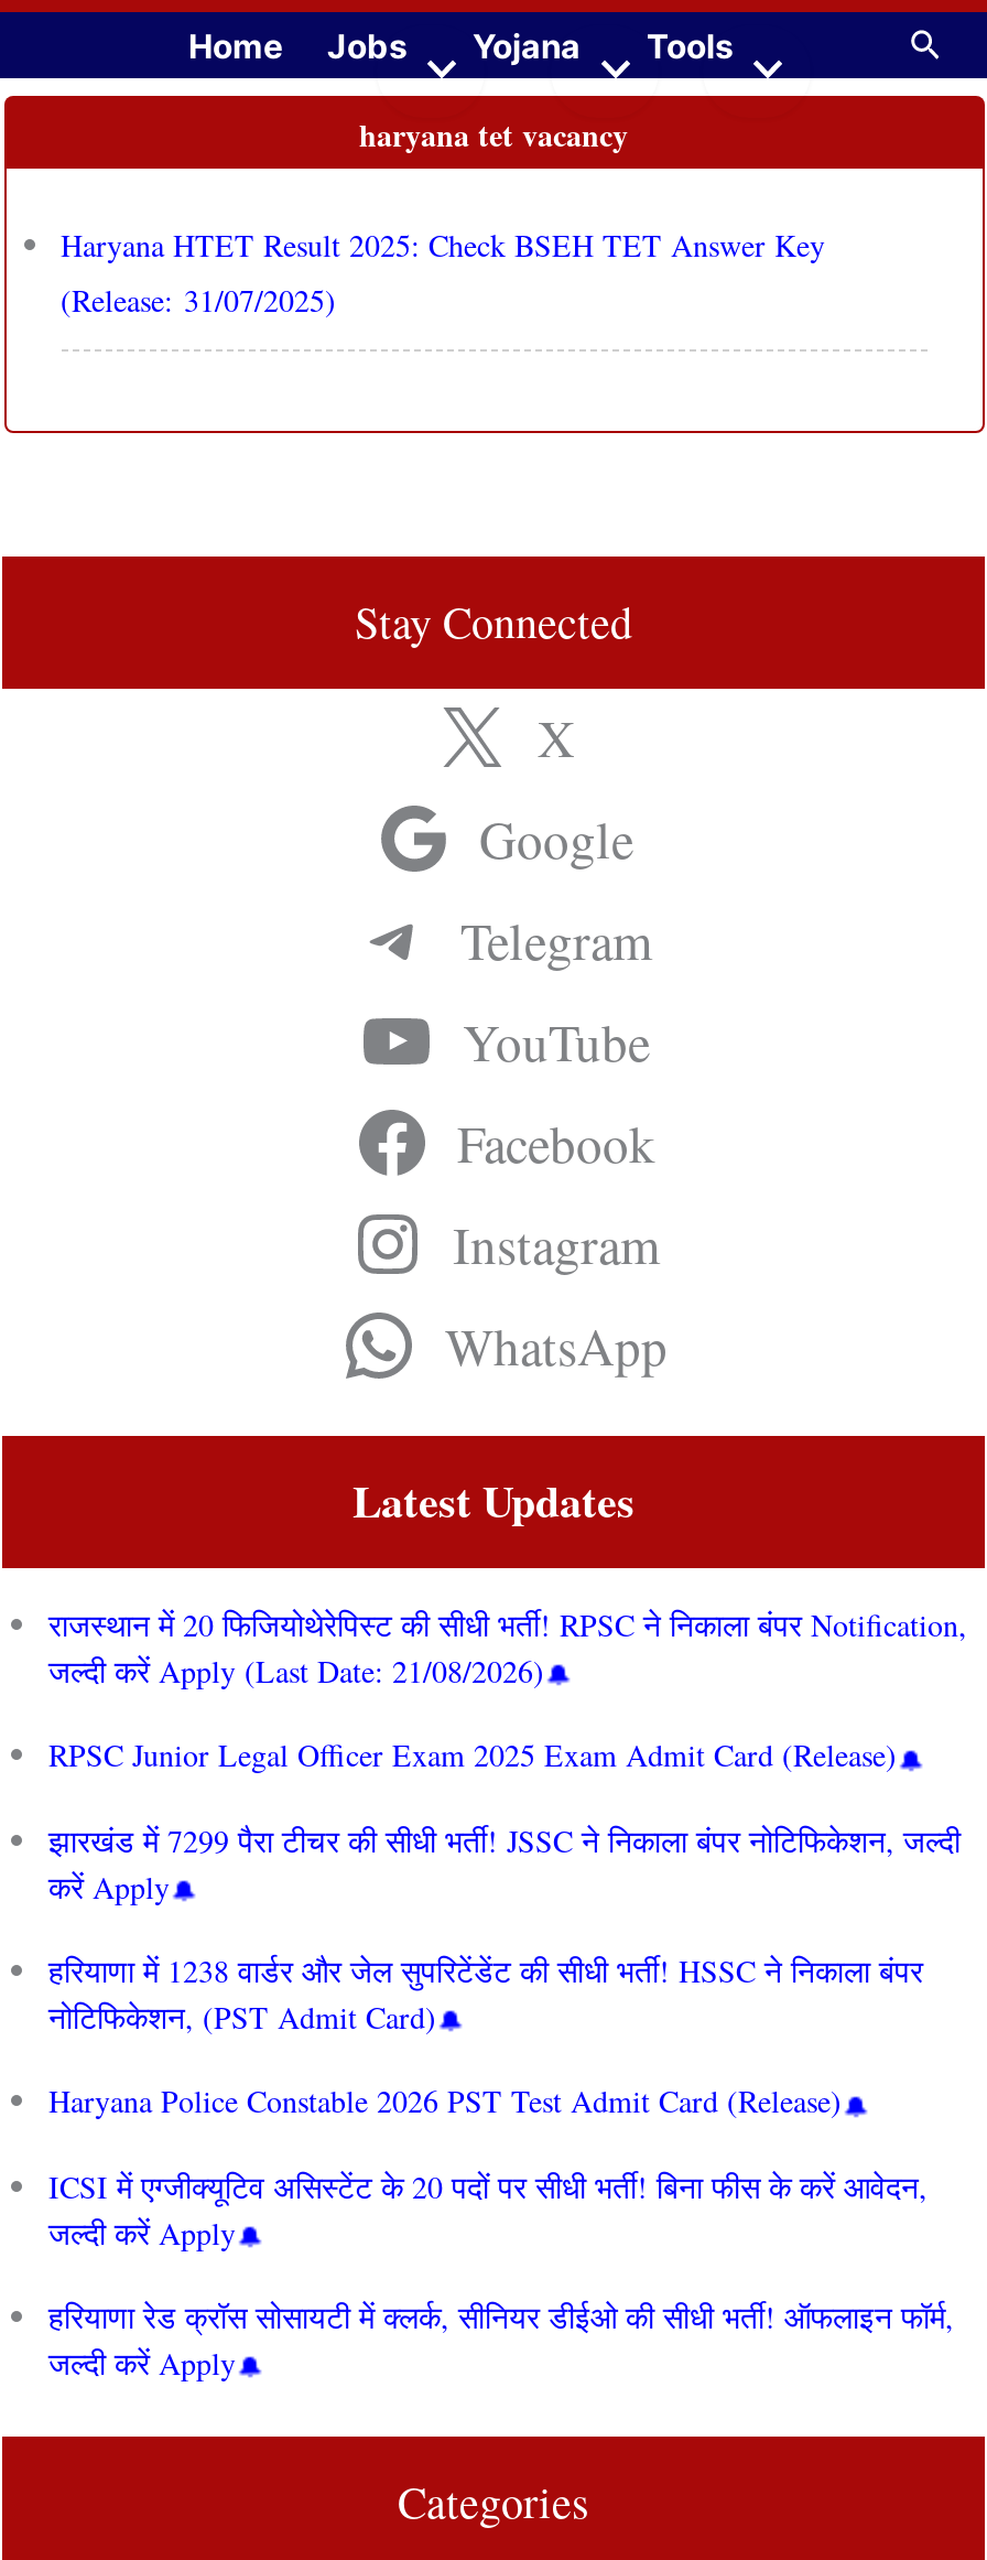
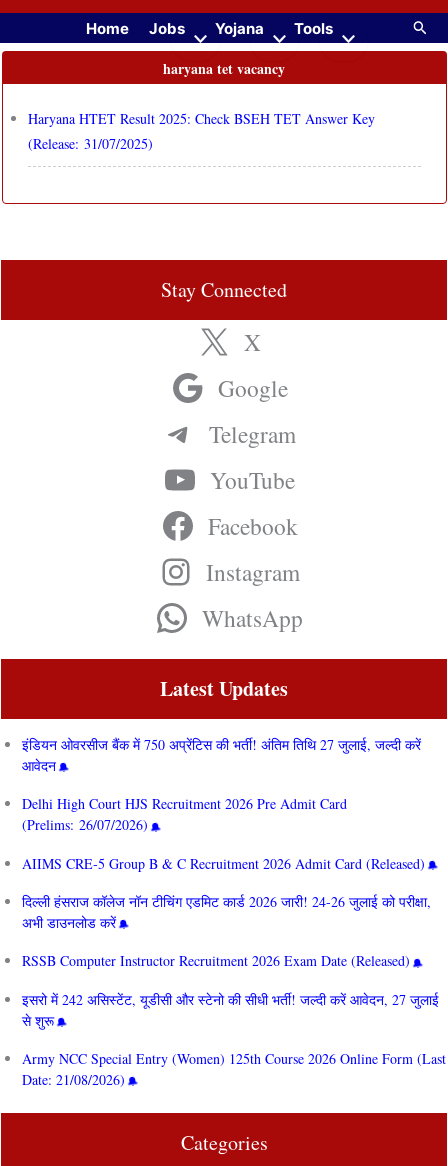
- राजस्थान में 20 फिजियोथेरेपिस्ट की सीधी भर्ती! RPSC ने निकाला बंपर Notification,
- जल्दी करें Apply (Last Date: 21/08/2026)
+ इंडियन ओवरसीज बैंक में 750 अप्रेंटिस की भर्ती! अंतिम तिथि 27 जुलाई, जल्दी करें
+ आवेदन

- RPSC Junior Legal Officer Exam 2025 Exam Admit Card (Release)
+ Delhi High Court HJS Recruitment 2026 Pre Admit Card
+ (Prelims: 26/07/2026)

- झारखंड में 7299 पैरा टीचर की सीधी भर्ती! JSSC ने निकाला बंपर नोटिफिकेशन, जल्दी
- करें Apply
+ AIIMS CRE‑5 Group B & C Recruitment 2026 Admit Card (Released)

- हरियाणा में 1238 वार्डर और जेल सुपरिटेंडेंट की सीधी भर्ती! HSSC ने निकाला बंपर
- नोटिफिकेशन, (PST Admit Card)
+ दिल्ली हंसराज कॉलेज नॉन टीचिंग एडमिट कार्ड 2026 जारी! 24-26 जुलाई को परीक्षा,
+ अभी डाउनलोड करें

- Haryana Police Constable 2026 PST Test Admit Card (Release)
+ RSSB Computer Instructor Recruitment 2026 Exam Date (Released)

- ICSI में एग्जीक्यूटिव असिस्टेंट के 20 पदों पर सीधी भर्ती! बिना फीस के करें आवेदन,
- जल्दी करें Apply
+ इसरो में 242 असिस्टेंट, यूडीसी और स्टेनो की सीधी भर्ती! जल्दी करें आवेदन, 27 जुलाई
+ से शुरू

- हरियाणा रेड क्रॉस सोसायटी में क्लर्क, सीनियर डीईओ की सीधी भर्ती! ऑफलाइन फॉर्म,
- जल्दी करें Apply
+ Army NCC Special Entry (Women) 125th Course 2026 Online Form (Last
+ Date: 21/08/2026)
